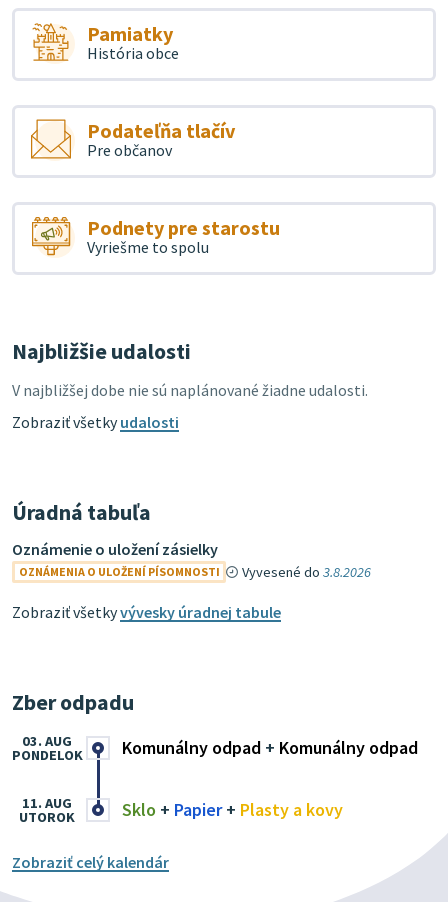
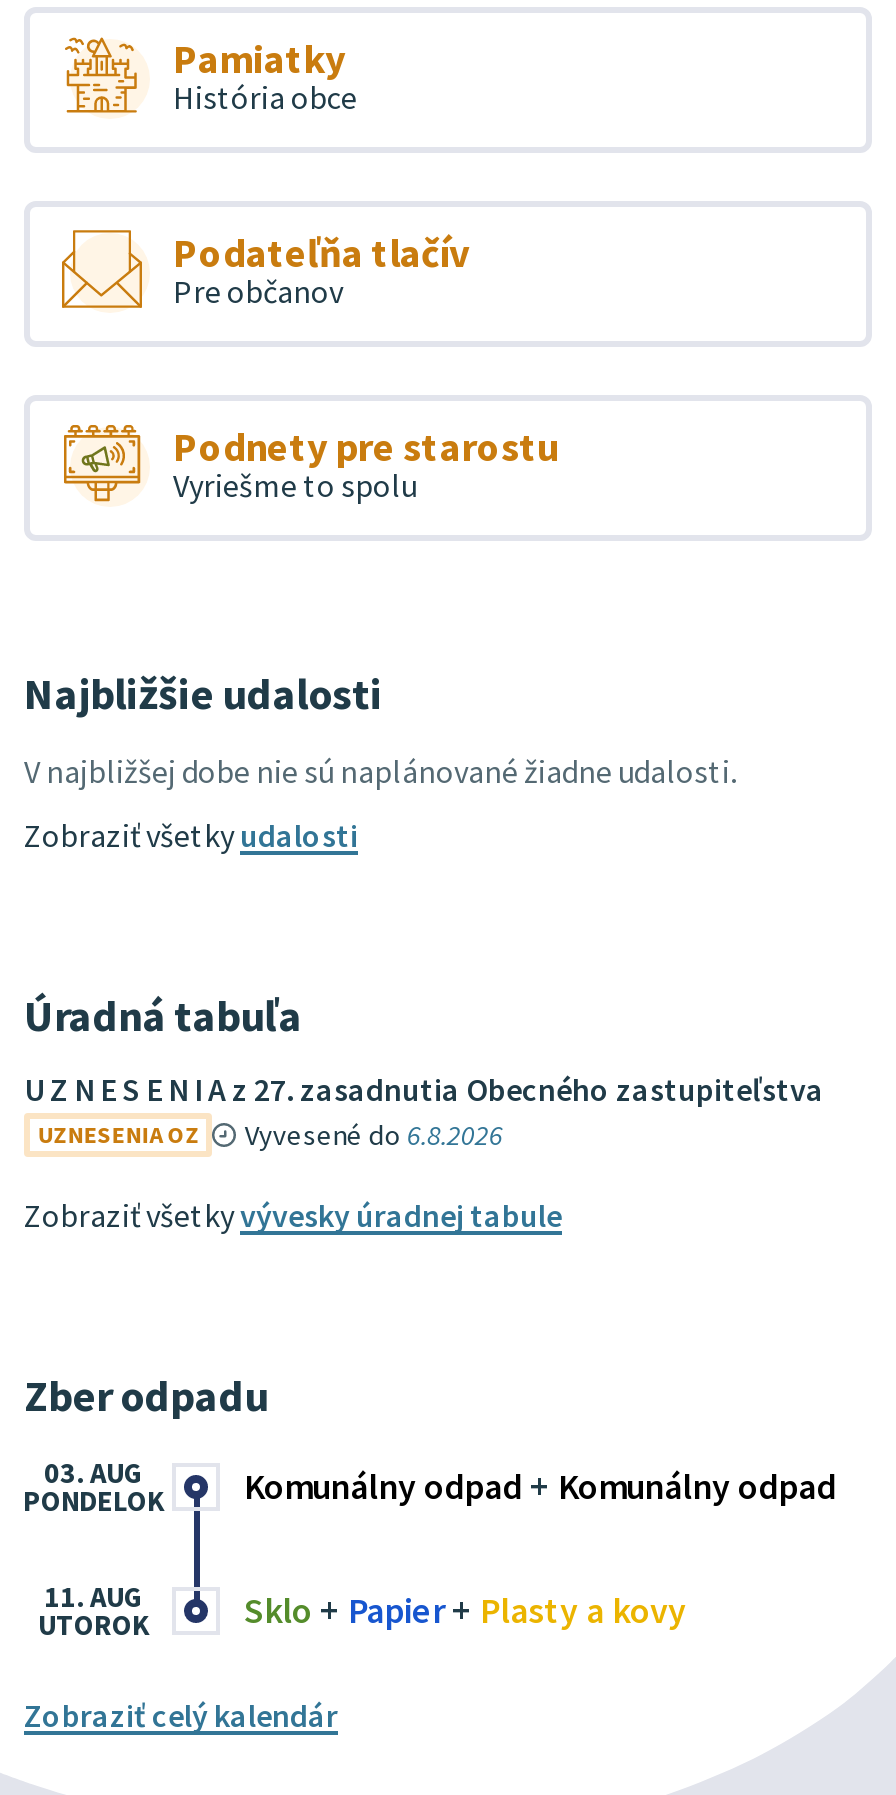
- Oznámenie o uložení zásielky
- OZNÁMENIA O ULOŽENÍ PÍSOMNOSTI
- Vyvesené do 3.8.2026
+ U Z N E S E N I A z 27. zasadnutia Obecného zastupiteľstva
+ UZNESENIA OZ
+ Vyvesené do 6.8.2026
